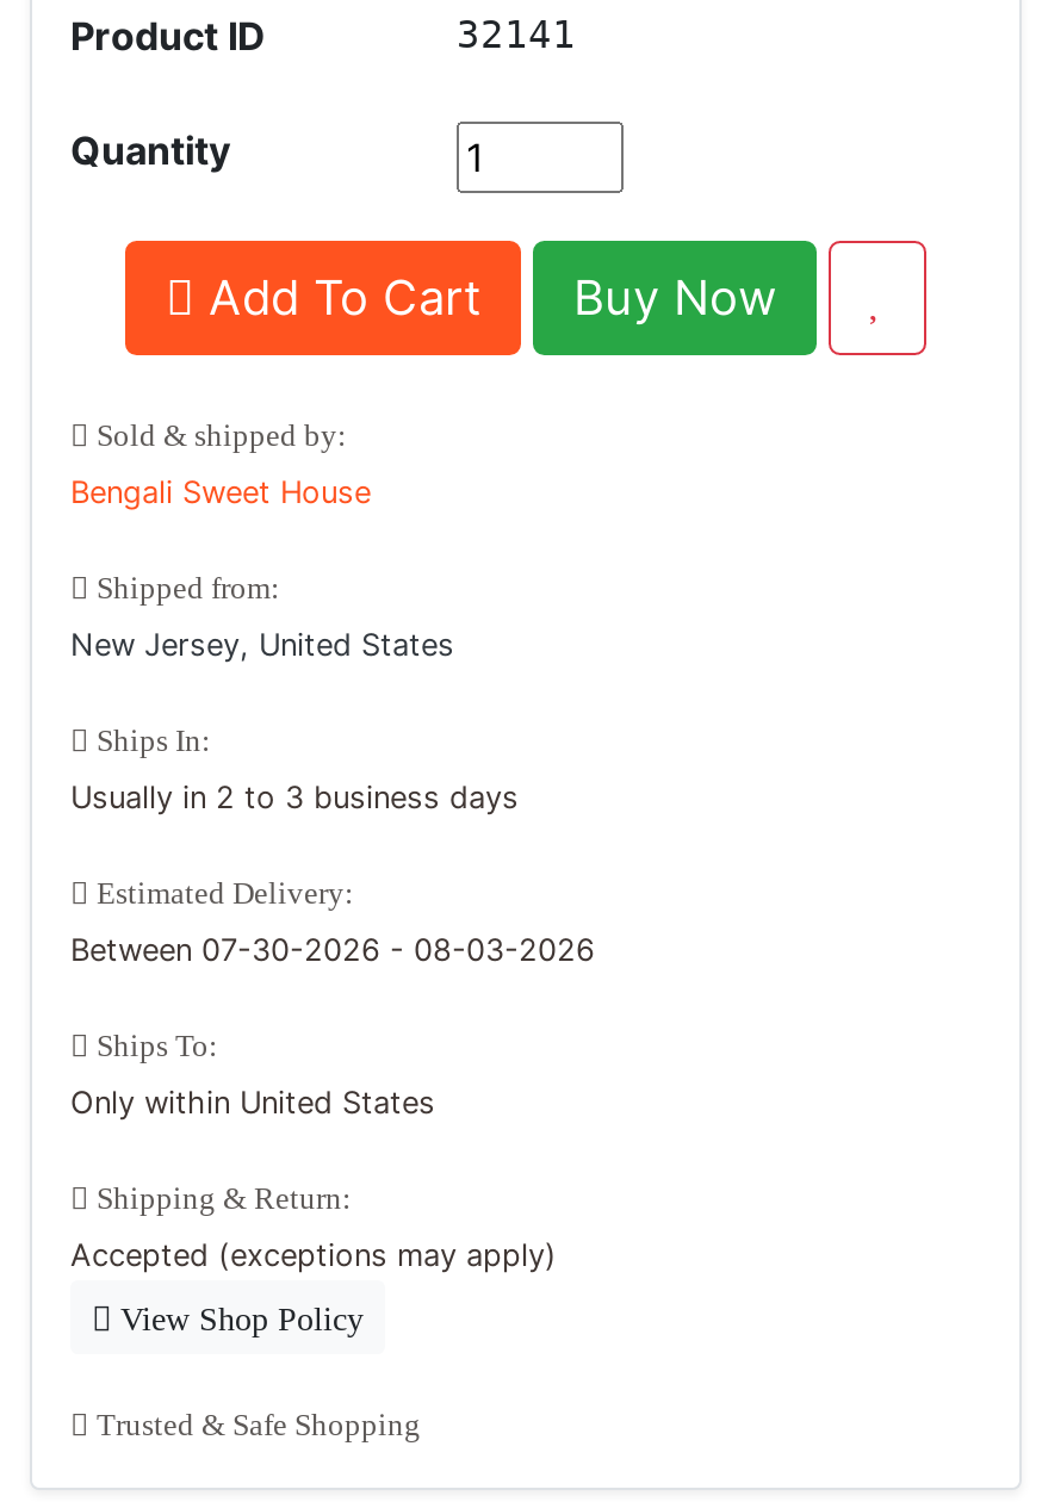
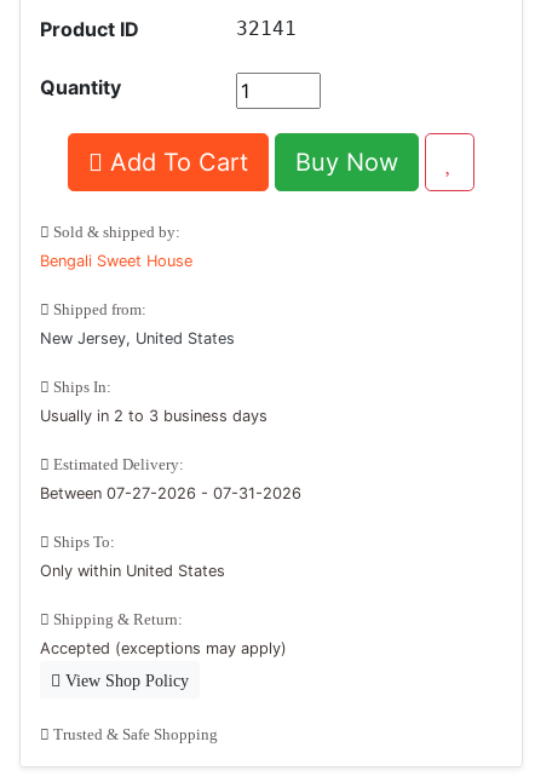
- Between 07-30-2026 - 08-03-2026
+ Between 07-27-2026 - 07-31-2026
